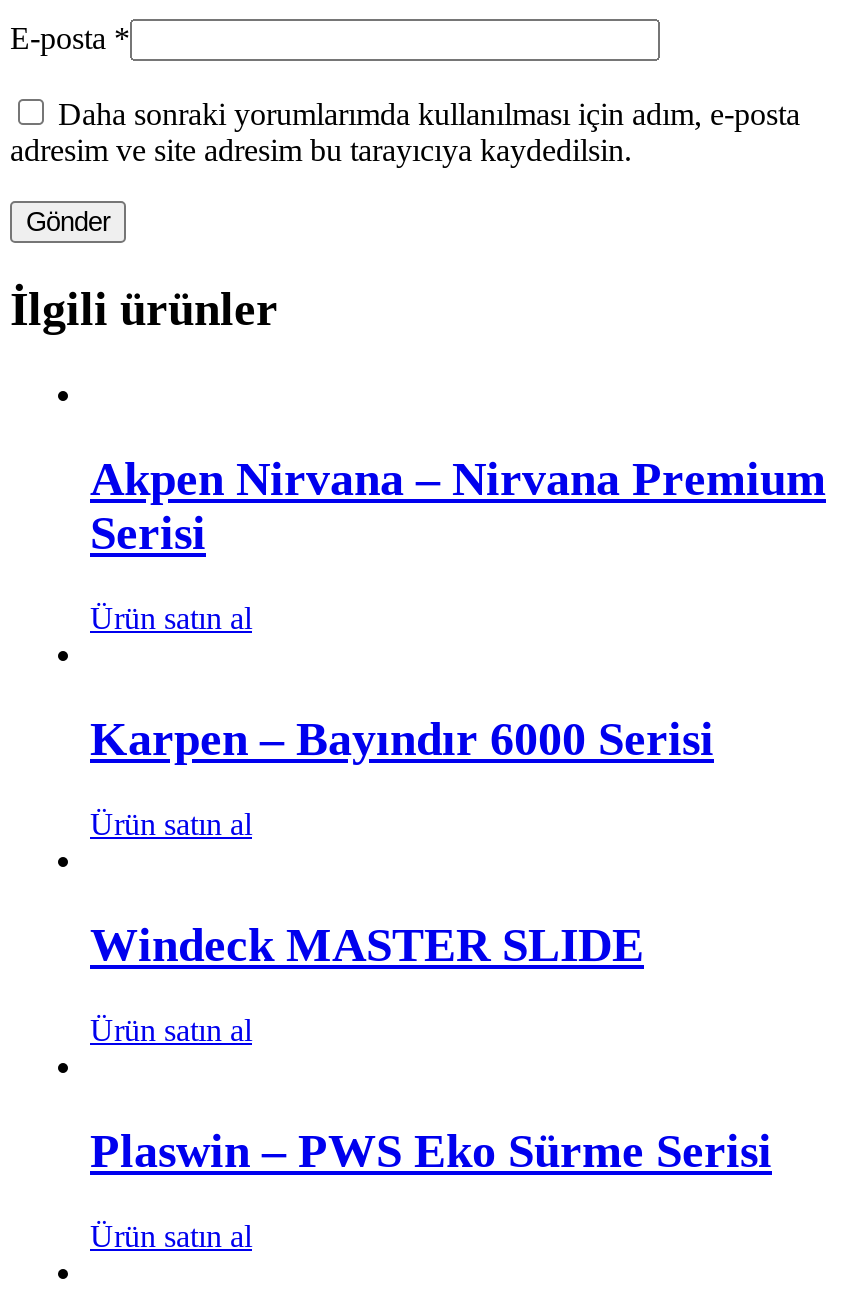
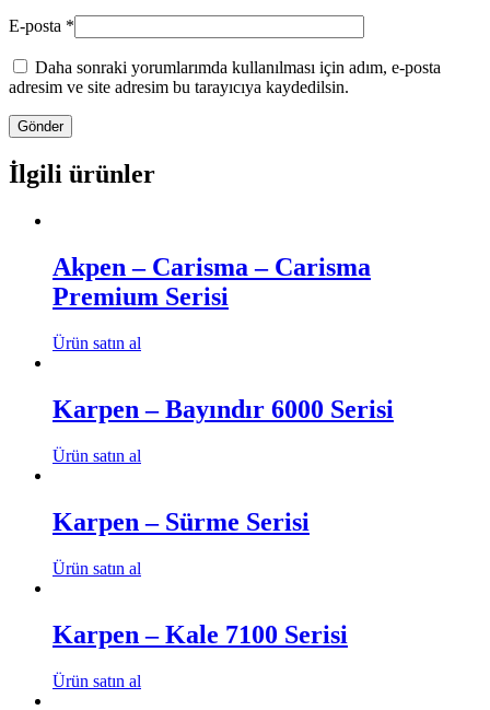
- Akpen Nirvana – Nirvana Premium
- Serisi
+ Akpen – Carisma – Carisma
+ Premium Serisi

- Windeck MASTER SLIDE
+ Karpen – Sürme Serisi

- Plaswin – PWS Eko Sürme Serisi
+ Karpen – Kale 7100 Serisi
